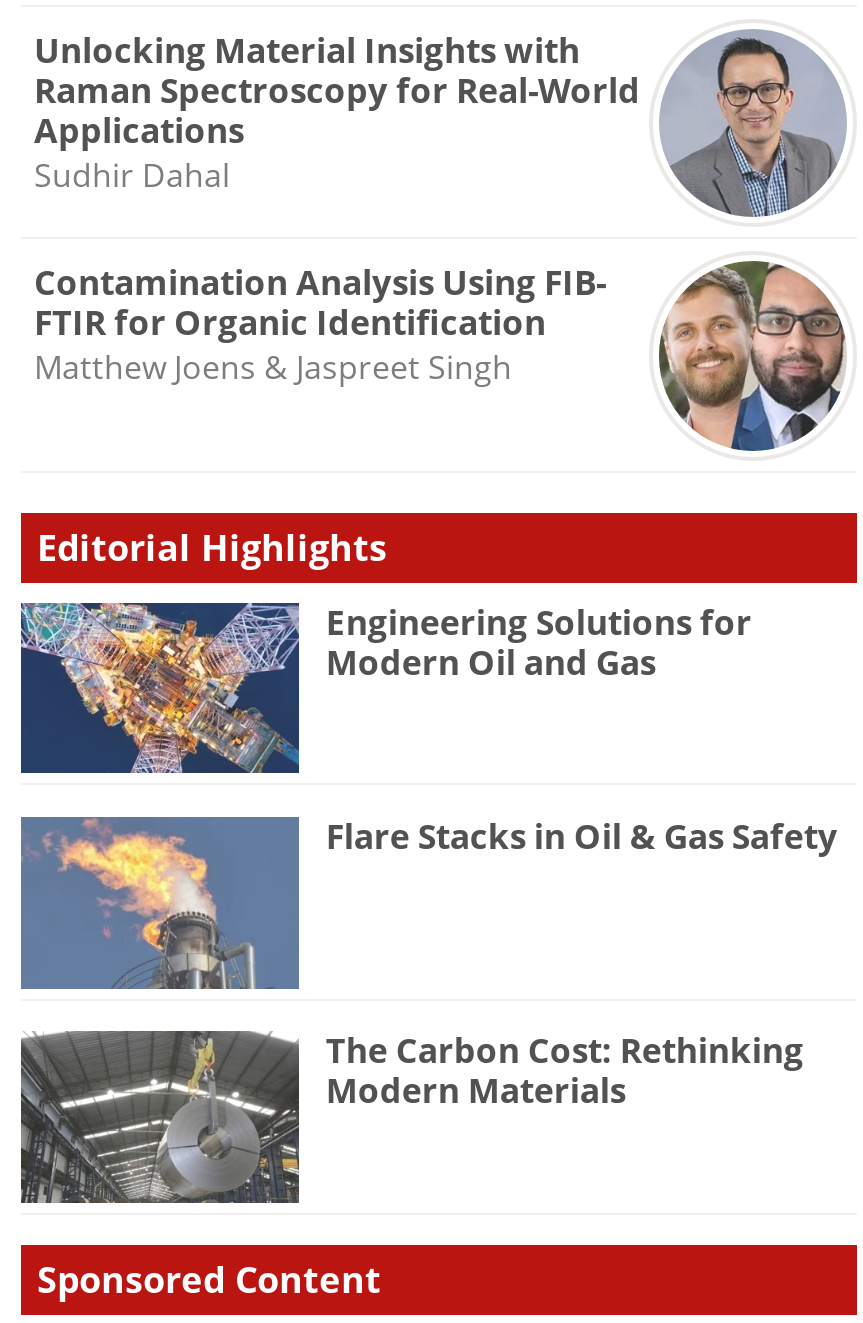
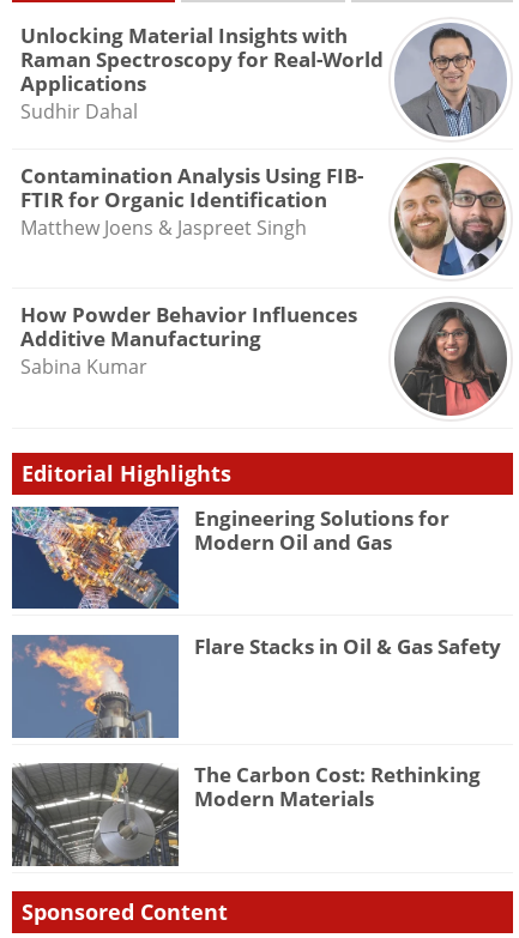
+ [image]
+ How Powder Behavior Influences
+ Additive Manufacturing
+ Sabina Kumar
